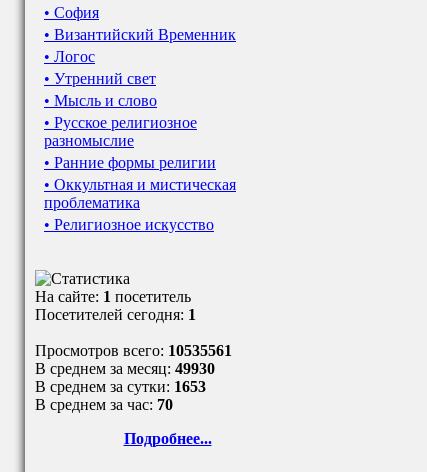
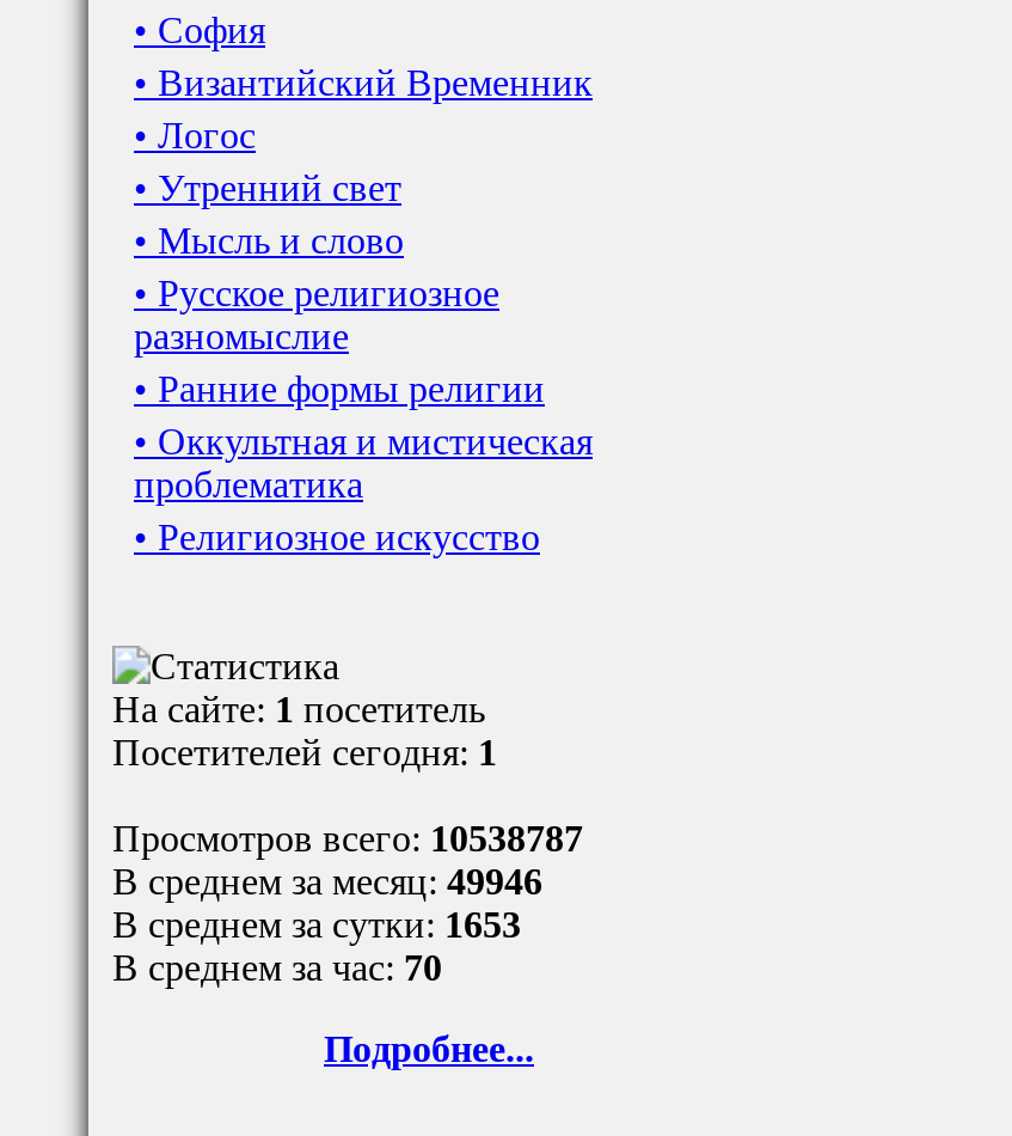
- Просмотров всего: 10535561
+ Просмотров всего: 10538787

- В среднем за месяц: 49930
+ В среднем за месяц: 49946
